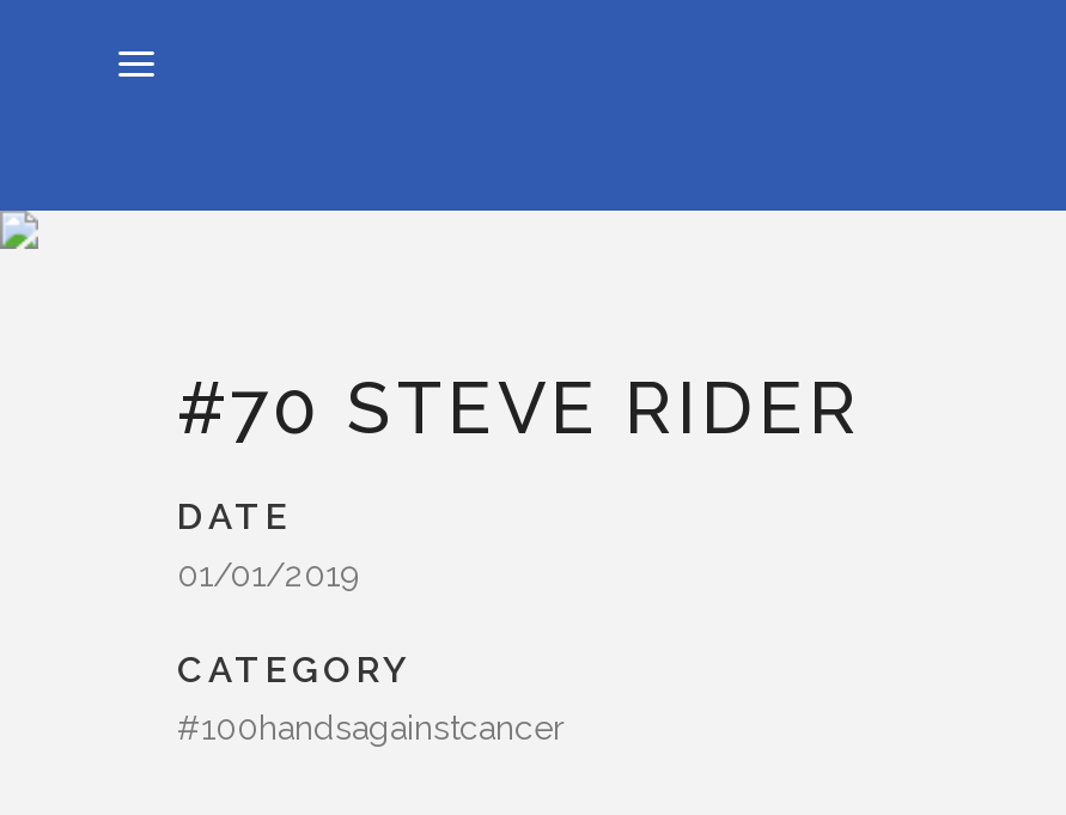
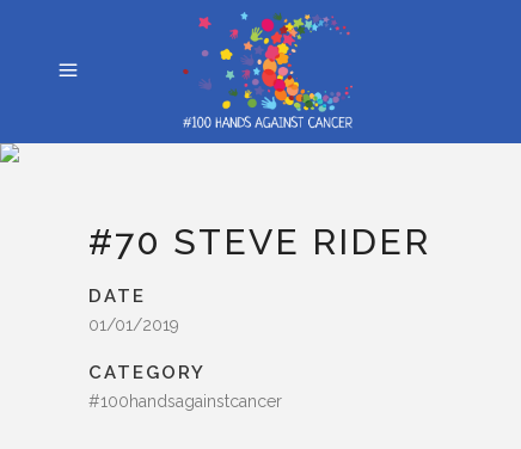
+ [image]
